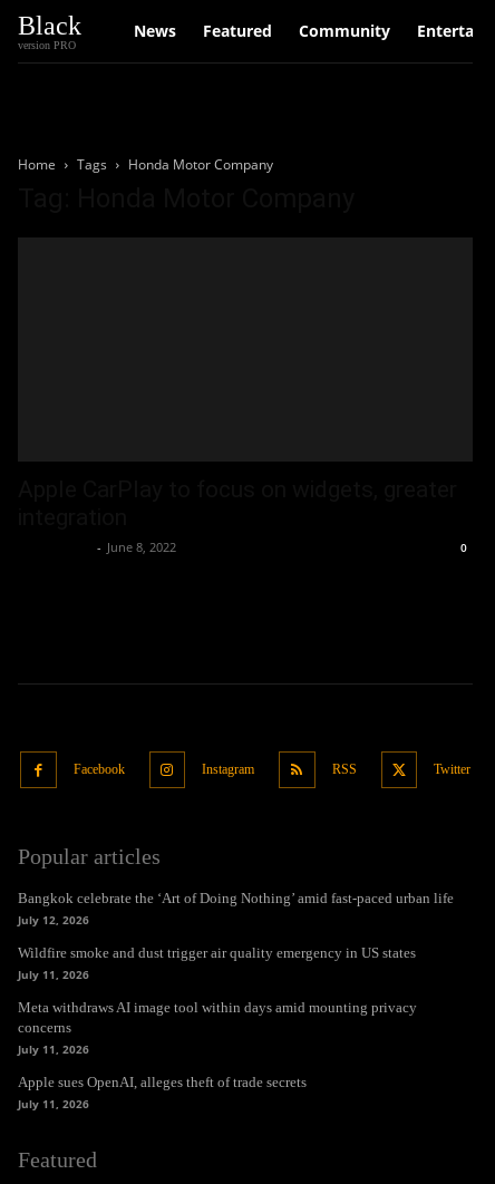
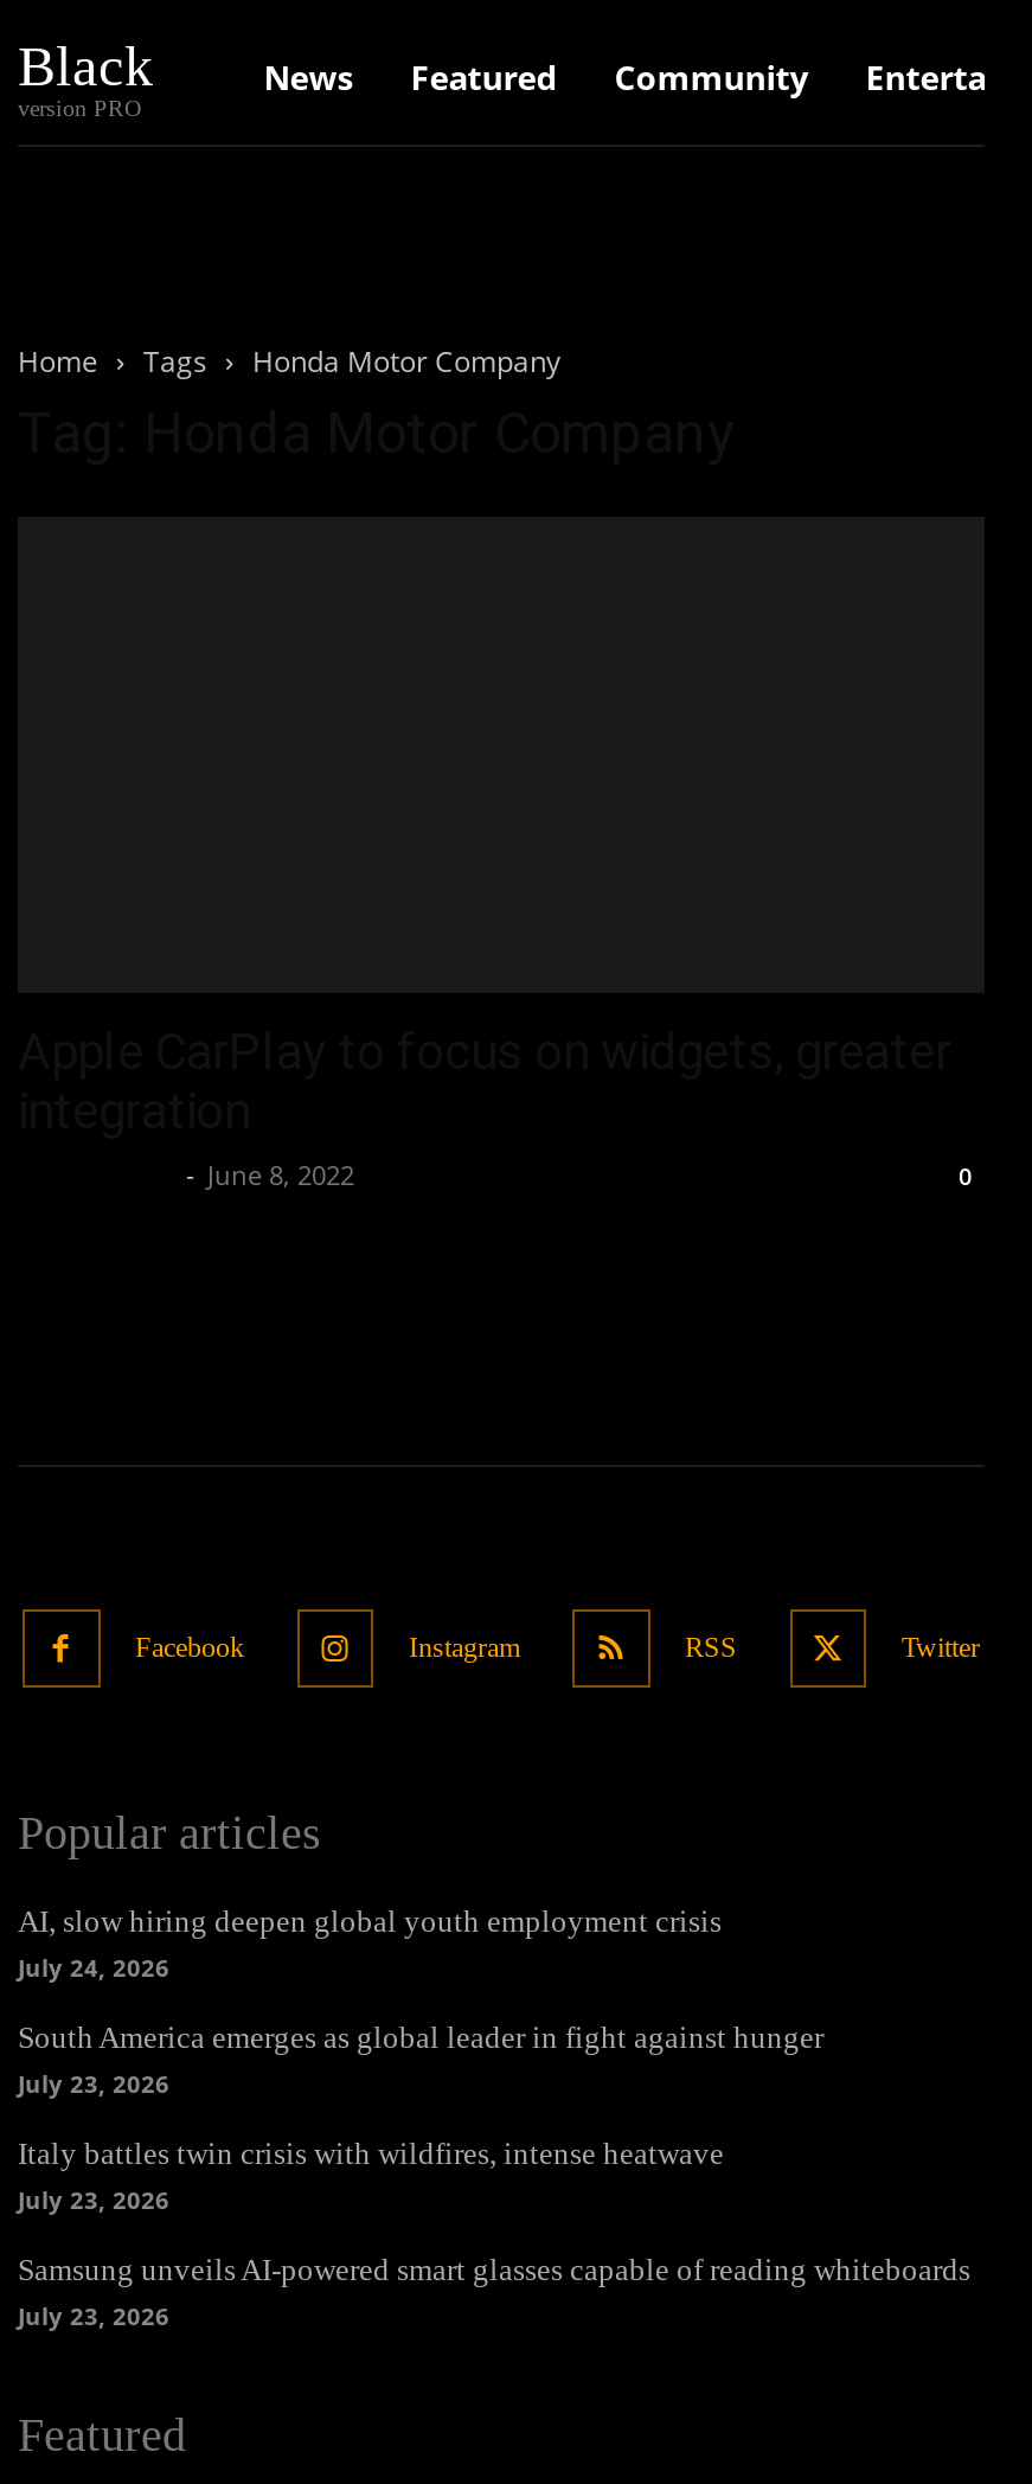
- Bangkok celebrate the ‘Art of Doing Nothing’ amid fast-paced urban life
- July 12, 2026
+ AI, slow hiring deepen global youth employment crisis
+ July 24, 2026

- Wildfire smoke and dust trigger air quality emergency in US states
- July 11, 2026
+ South America emerges as global leader in fight against hunger
+ July 23, 2026

- Meta withdraws AI image tool within days amid mounting privacy
- concerns
- July 11, 2026
+ Italy battles twin crisis with wildfires, intense heatwave
+ July 23, 2026

- Apple sues OpenAI, alleges theft of trade secrets
- July 11, 2026
+ Samsung unveils AI-powered smart glasses capable of reading whiteboards
+ July 23, 2026
